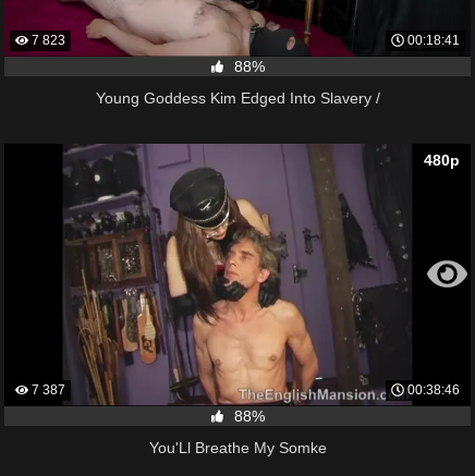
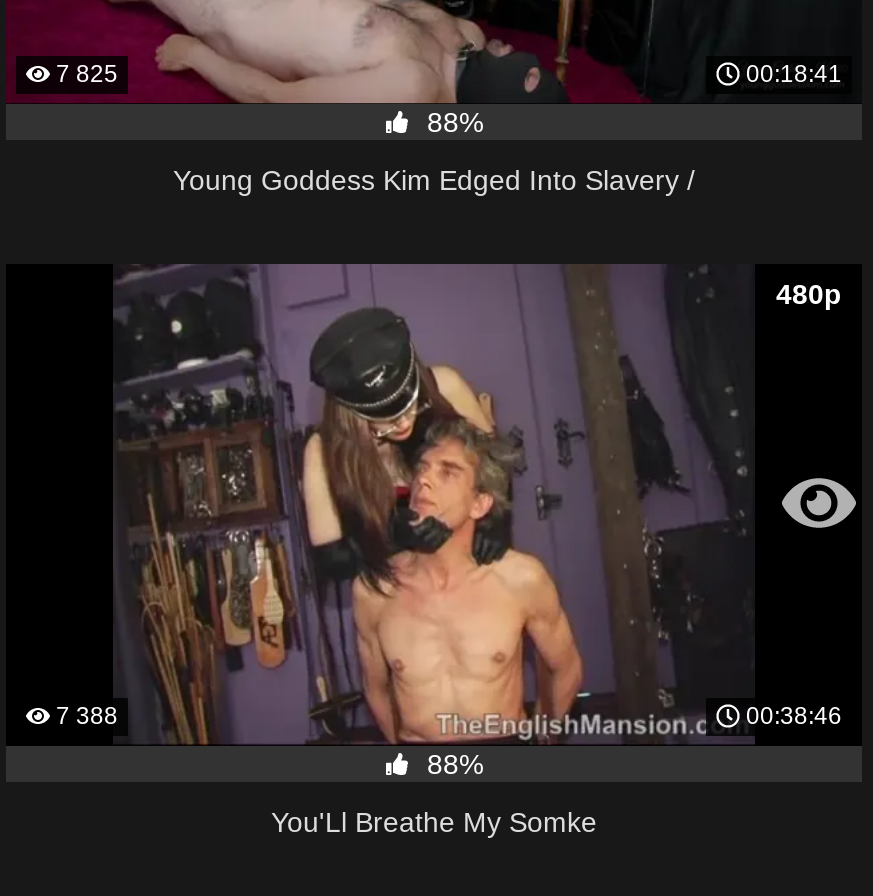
- 7 823
+ 7 825

- 7 387
+ 7 388
